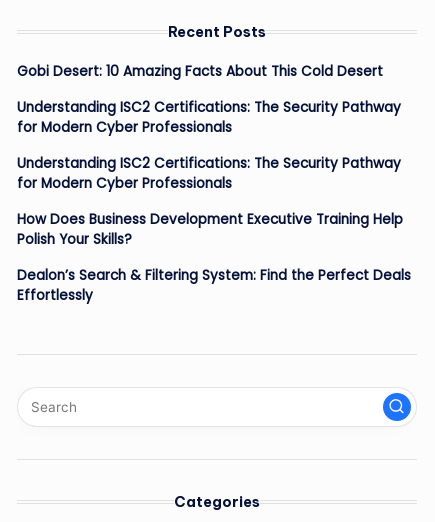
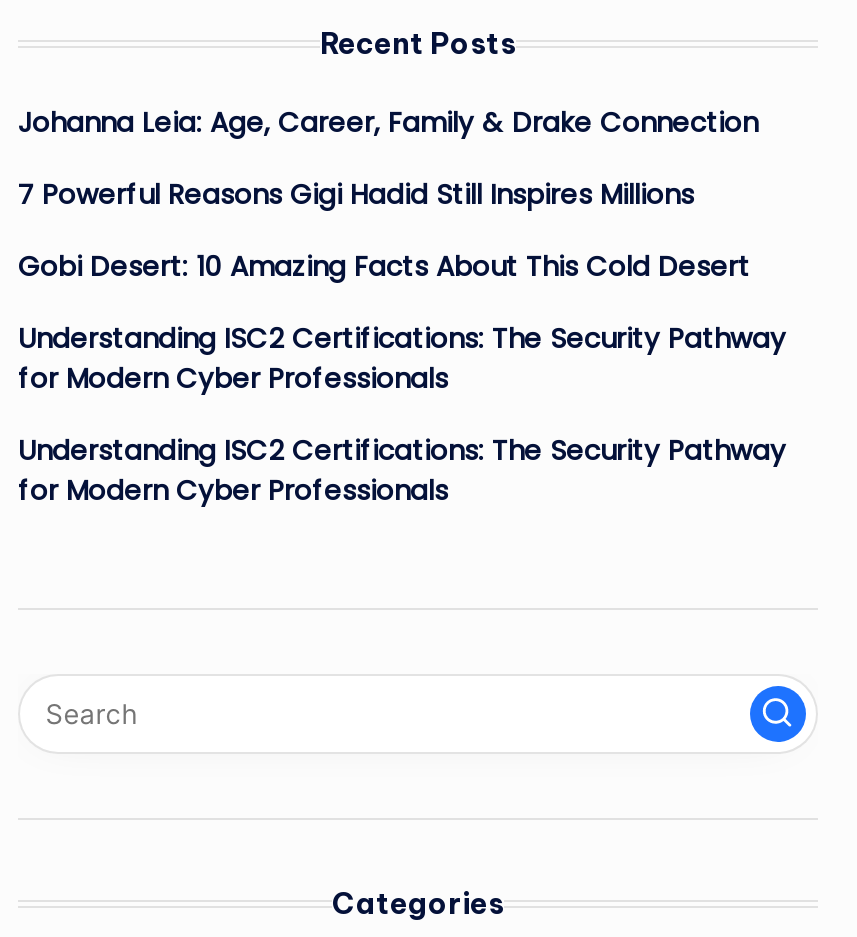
+ Johanna Leia: Age, Career, Family & Drake Connection
+ 7 Powerful Reasons Gigi Hadid Still Inspires Millions

moved down: Gobi Desert: 10 Amazing Facts About This Cold Desert | Understanding ISC2 Certifications: The Security Pathway | for Modern Cyber Professionals | Understanding ISC2 Certifications: The Security Pathway | for Modern Cyber Professionals

- How Does Business Development Executive Training Help
- Polish Your Skills?
- Dealon’s Search & Filtering System: Find the Perfect Deals
- Effortlessly
